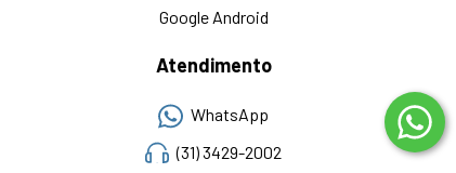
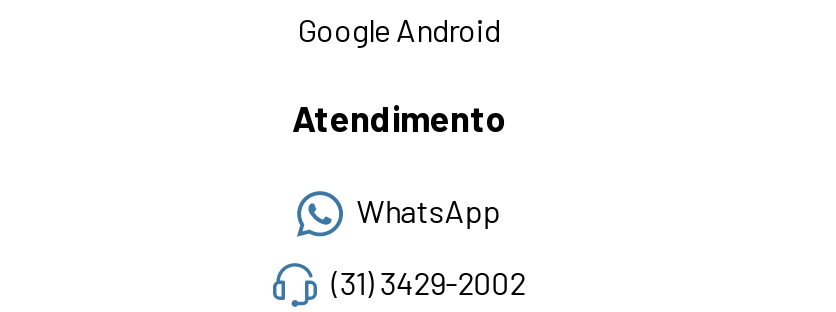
- [image]
